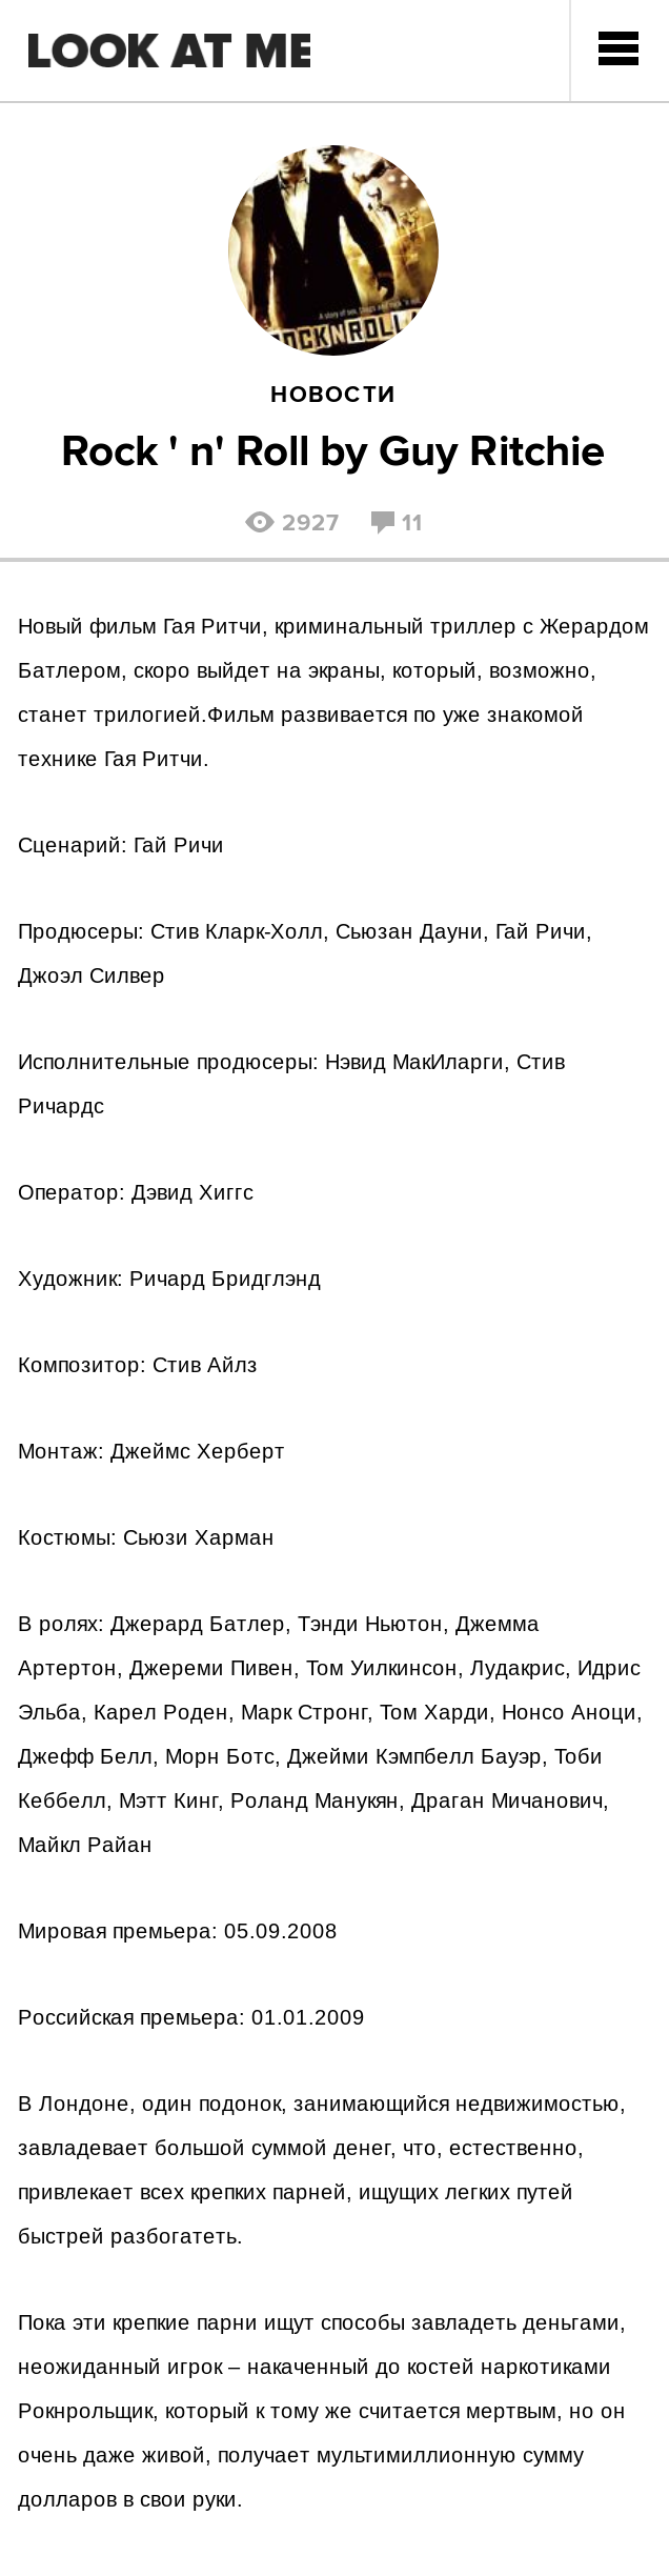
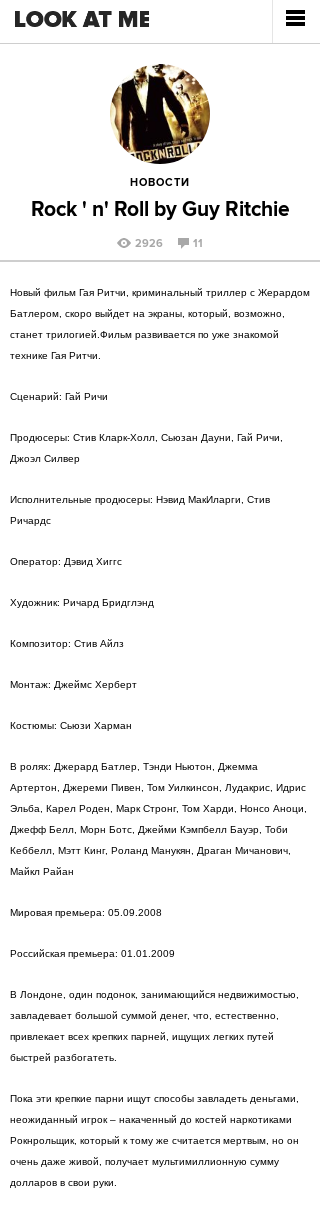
- 2927
+ 2926
